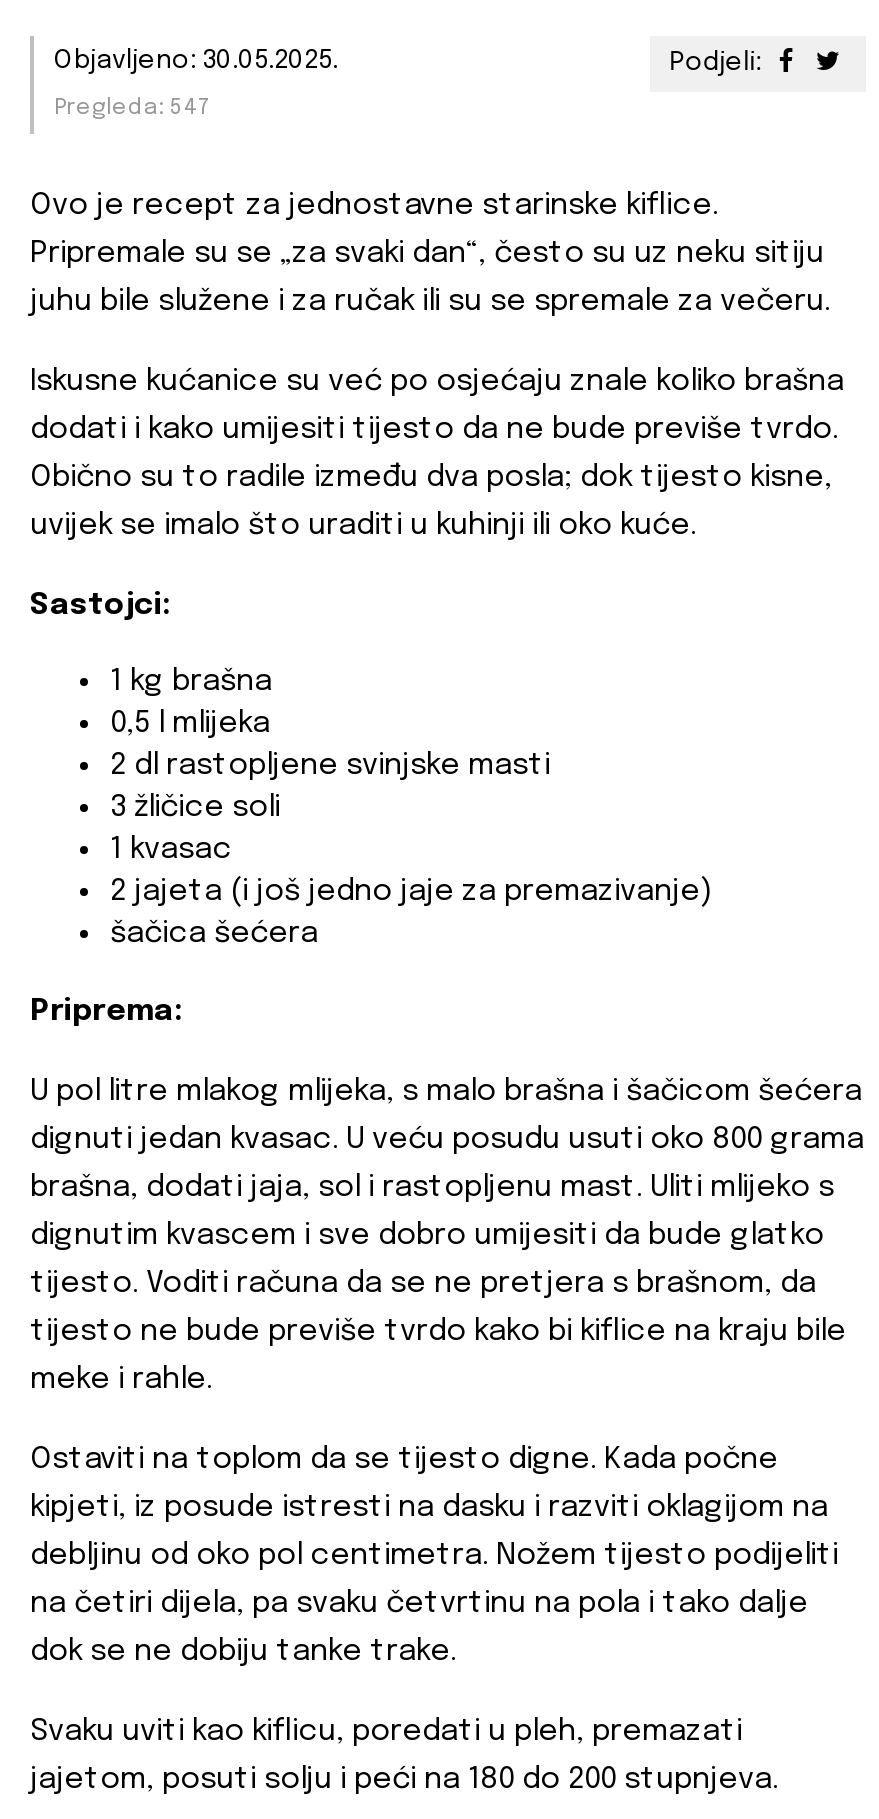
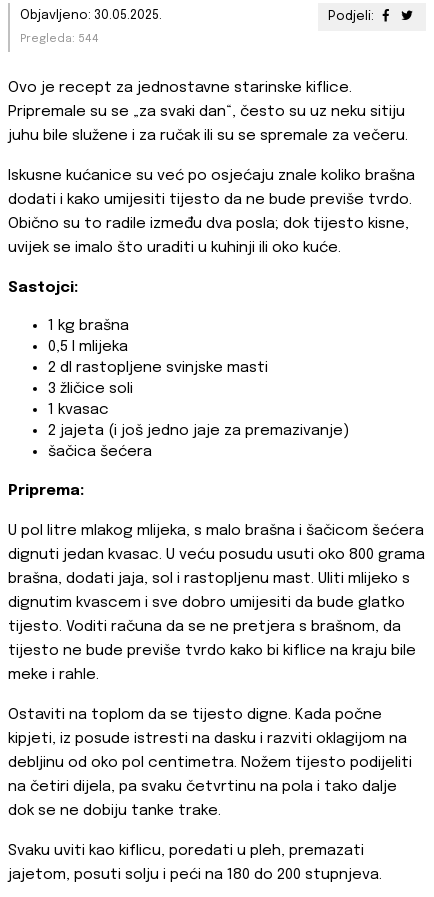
- Pregleda: 547
+ Pregleda: 544
